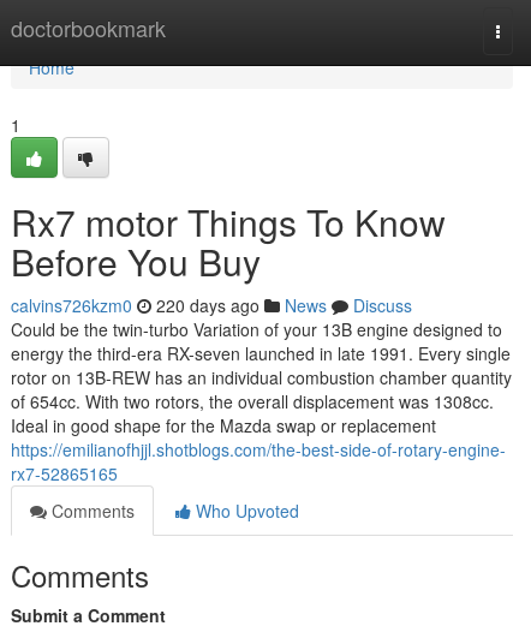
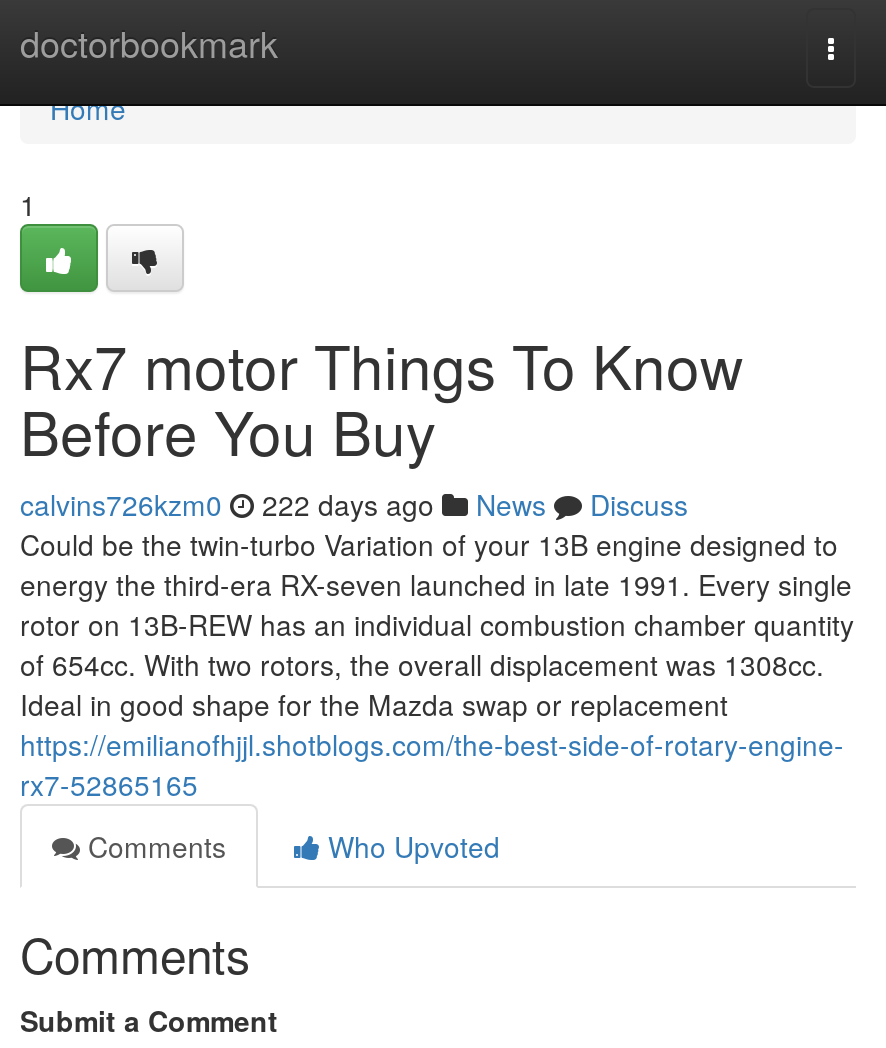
- calvins726kzm0 220 days ago News Discuss
+ calvins726kzm0 222 days ago News Discuss
